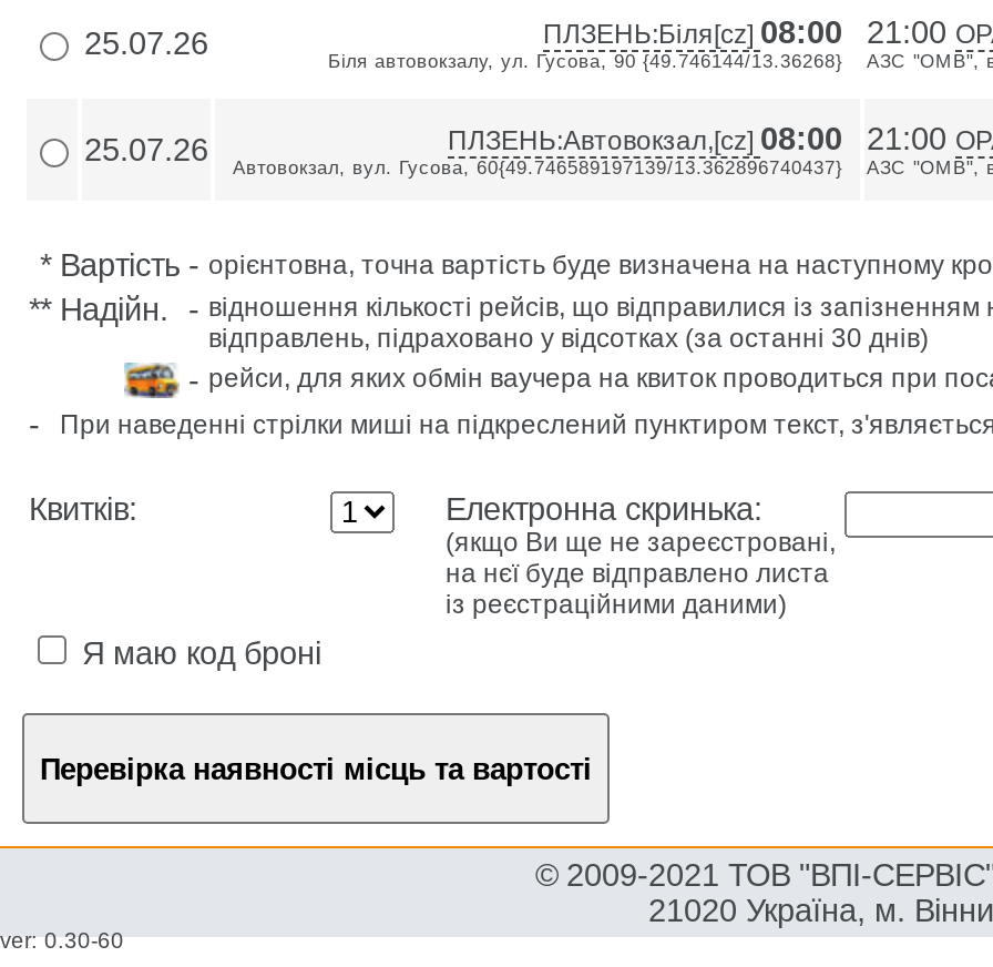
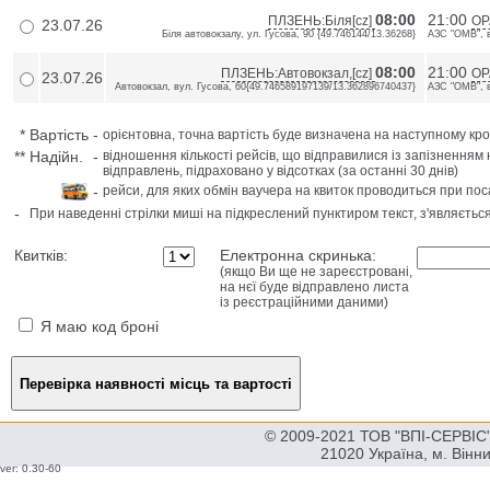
- 25.07.26
+ 23.07.26

- 25.07.26
+ 23.07.26
